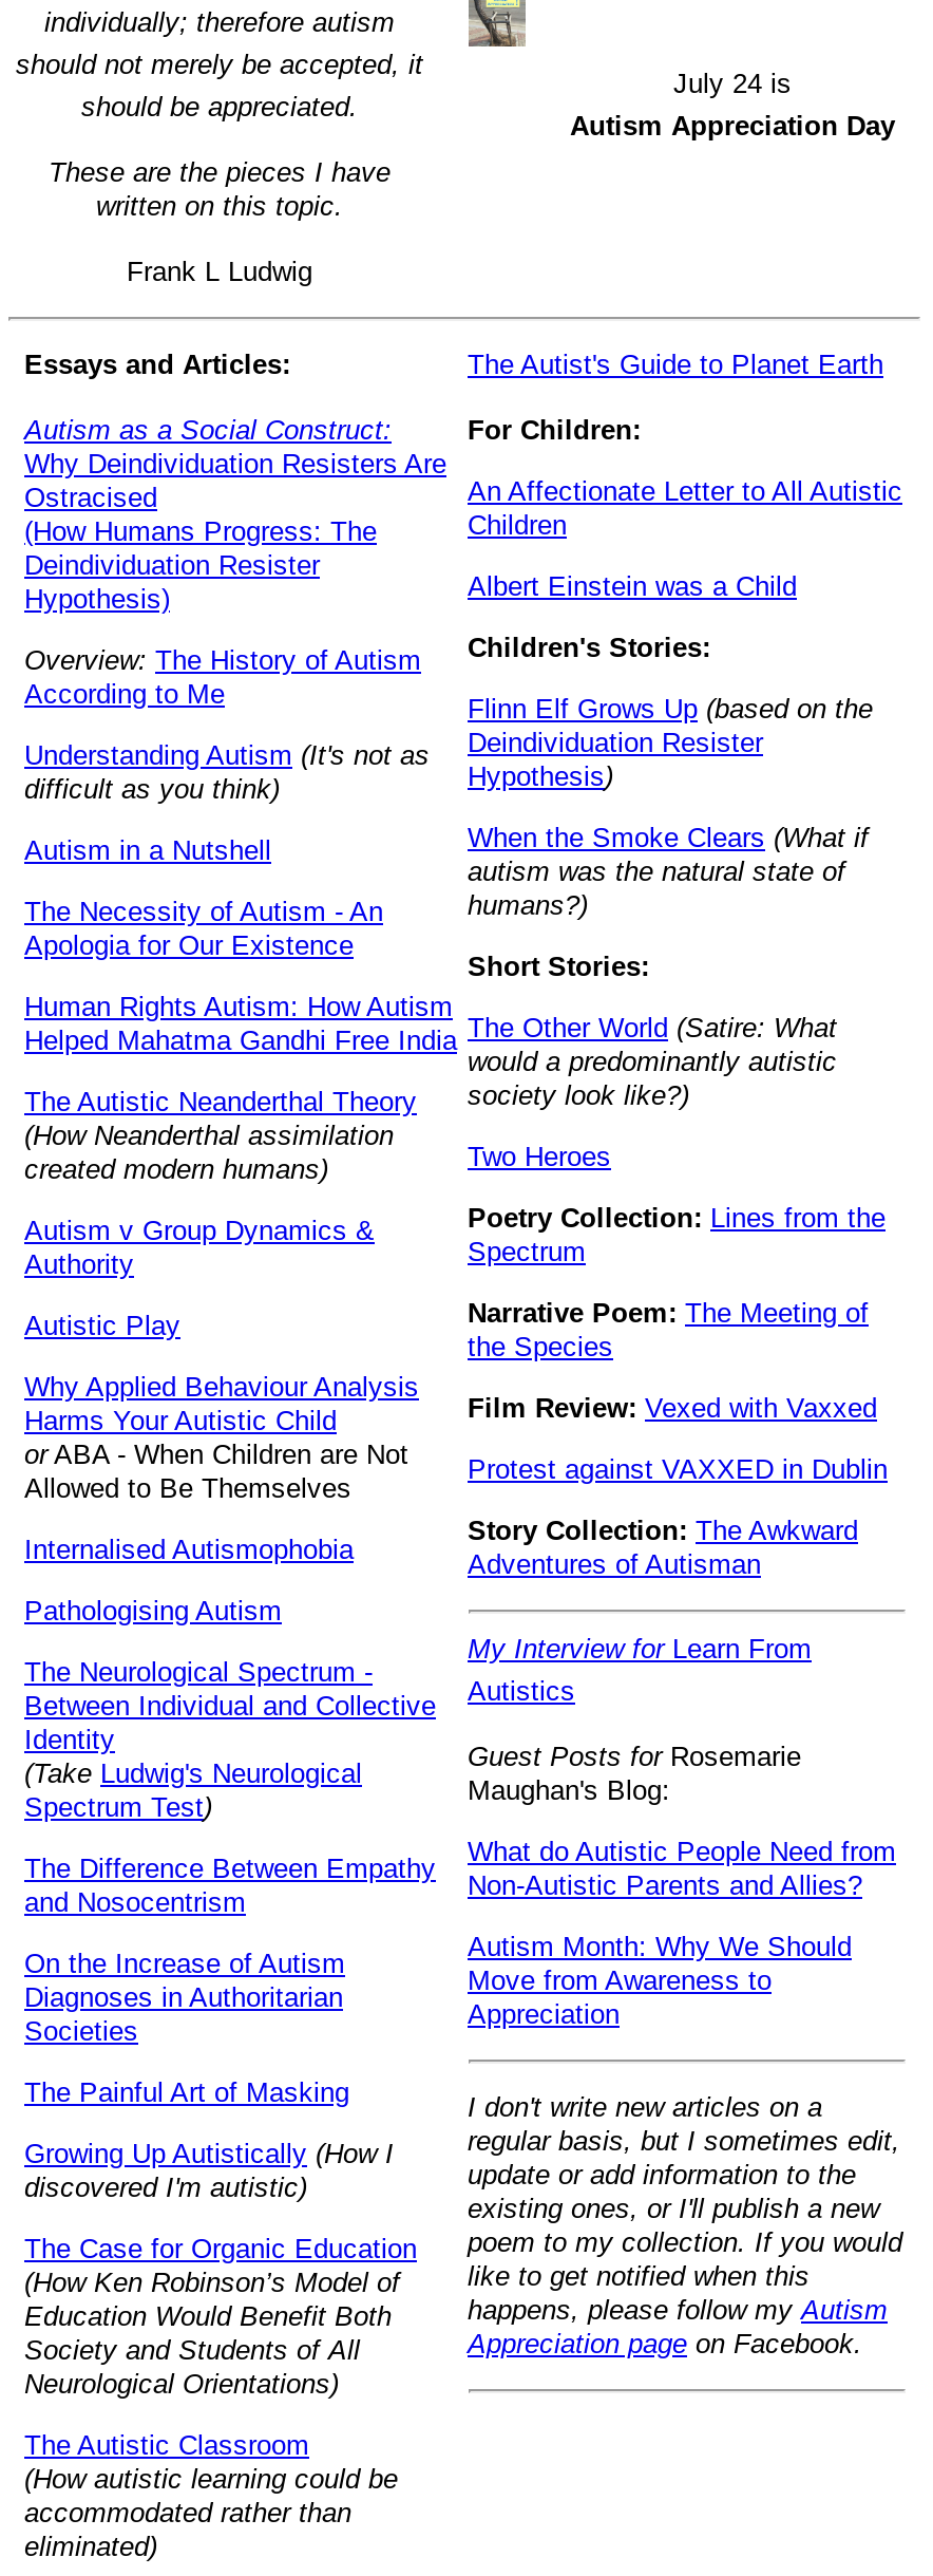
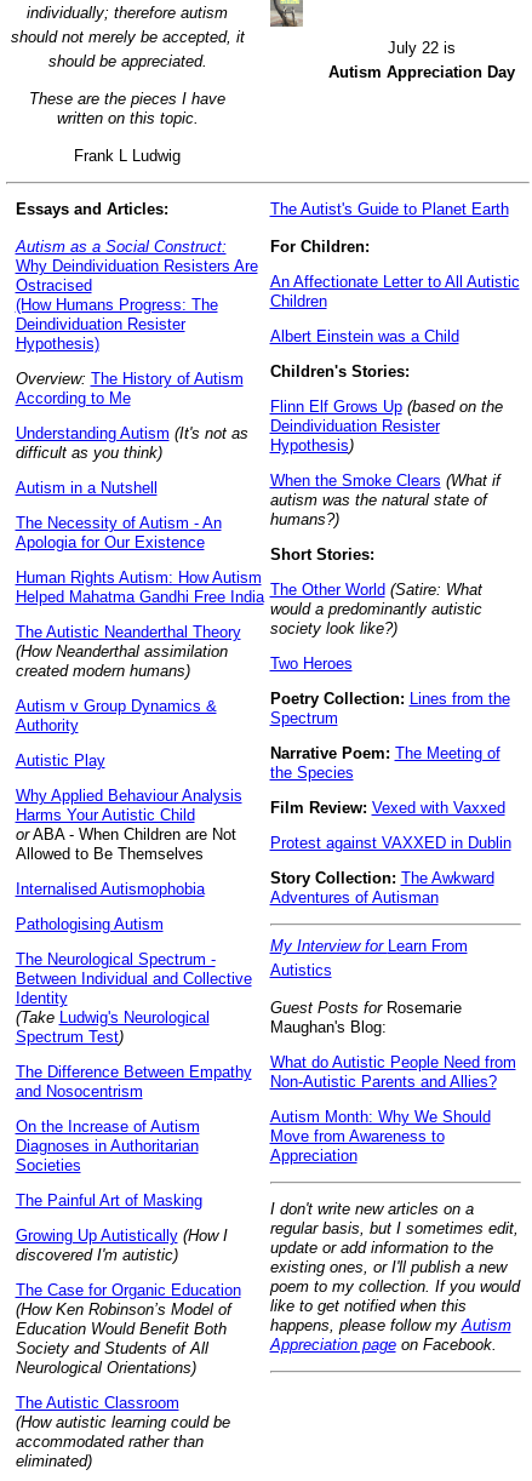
- July 24 is
+ July 22 is
